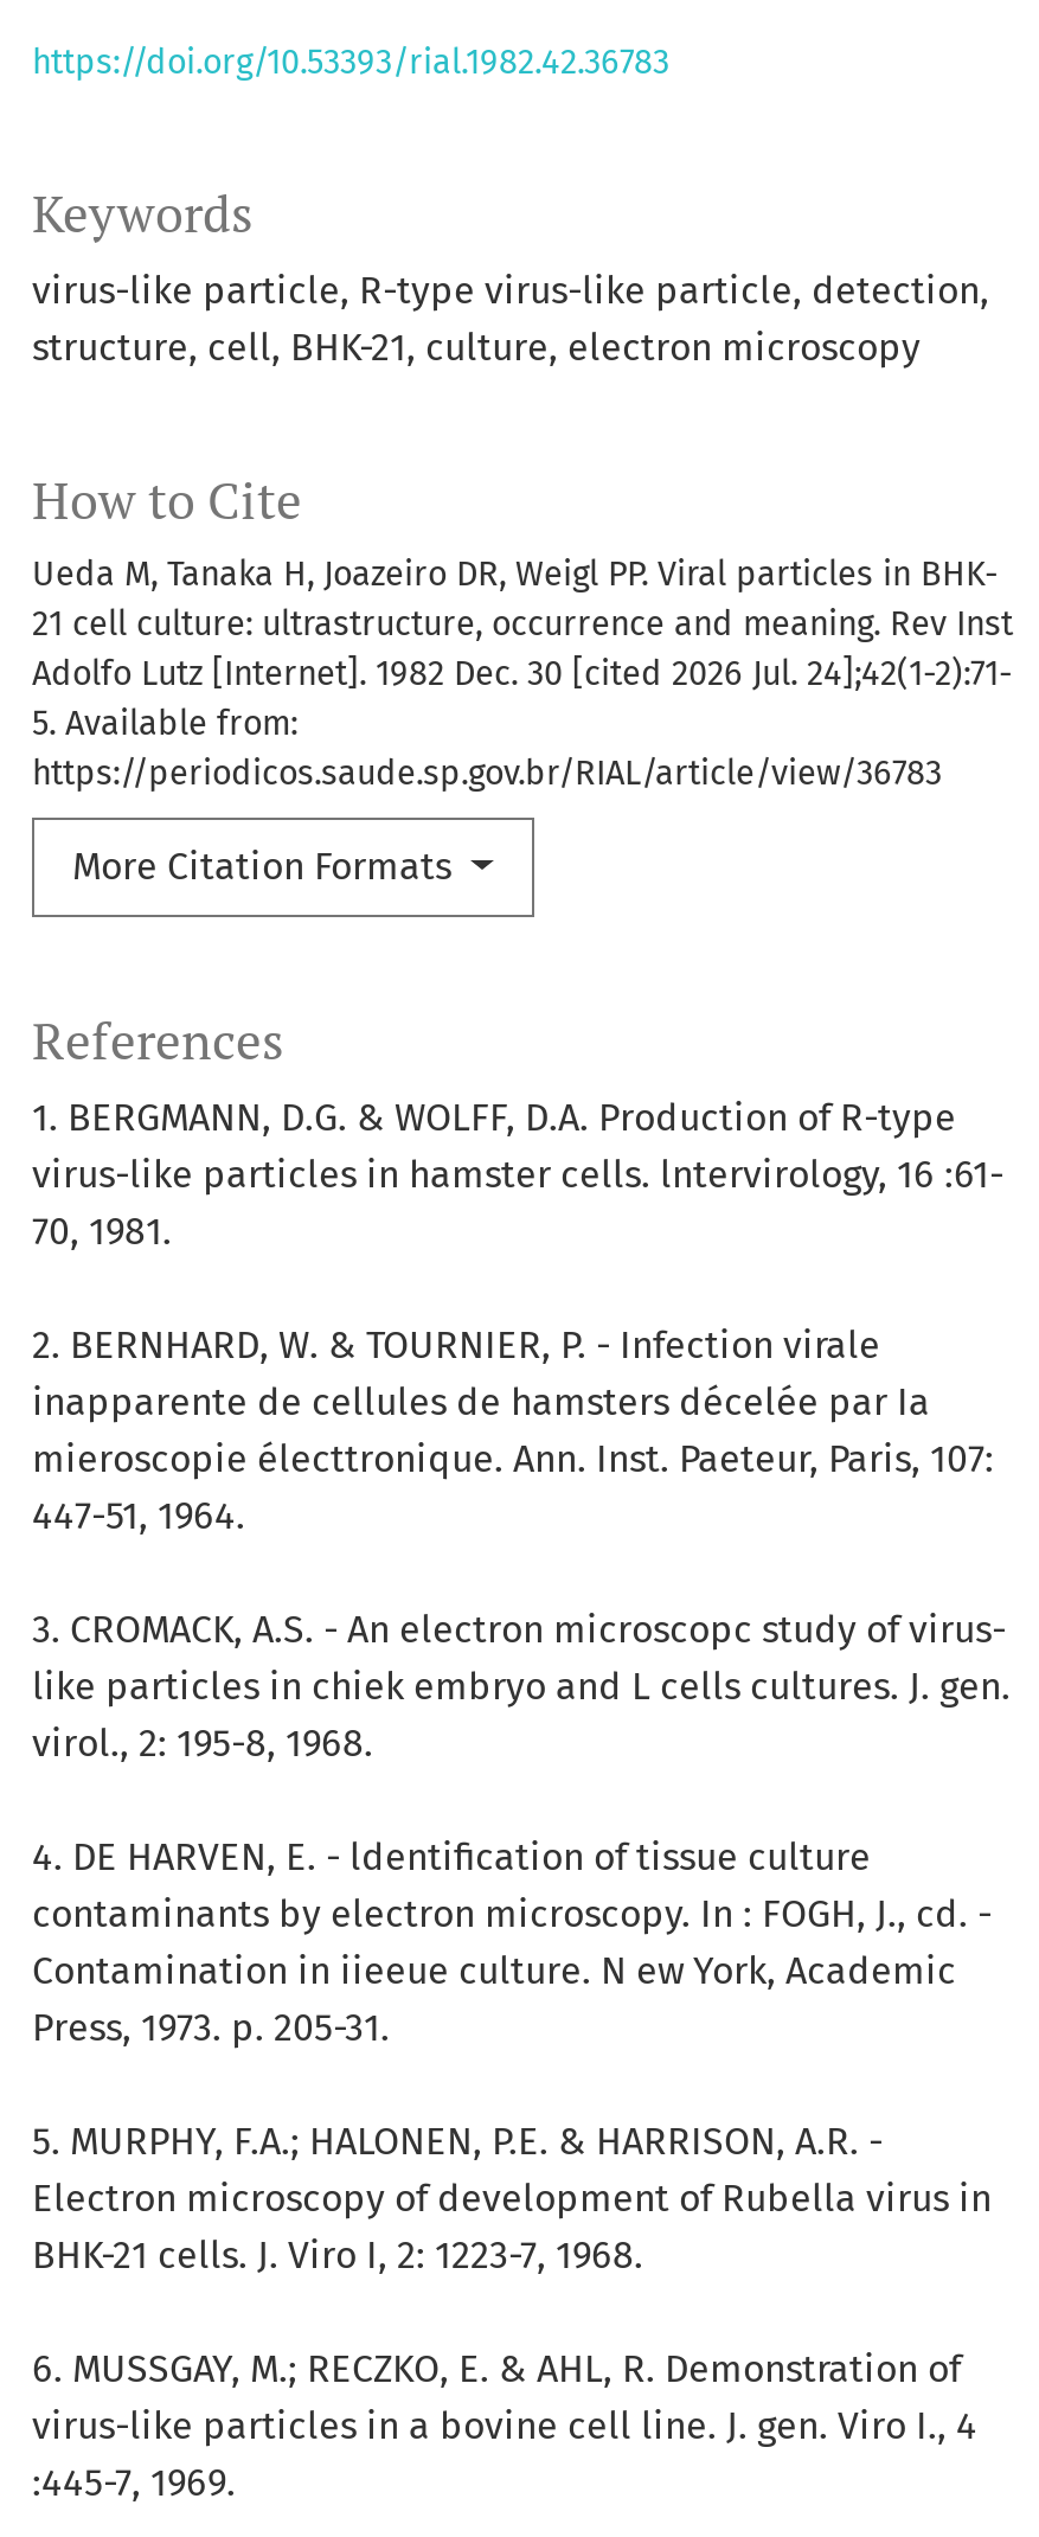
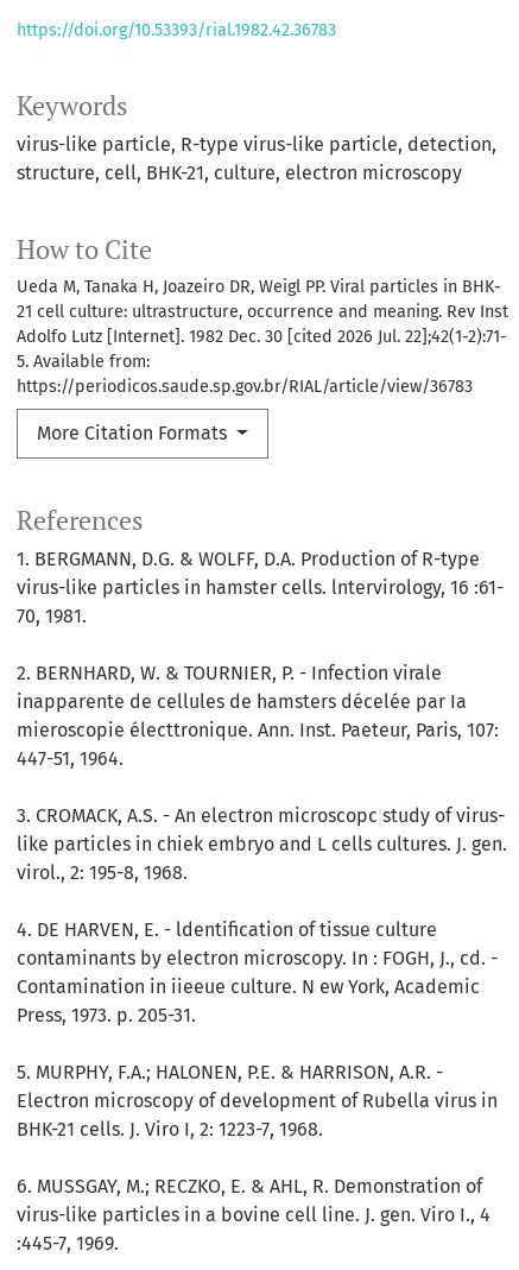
- Adolfo Lutz [Internet]. 1982 Dec. 30 [cited 2026 Jul. 24];42(1-2):71-
+ Adolfo Lutz [Internet]. 1982 Dec. 30 [cited 2026 Jul. 22];42(1-2):71-
